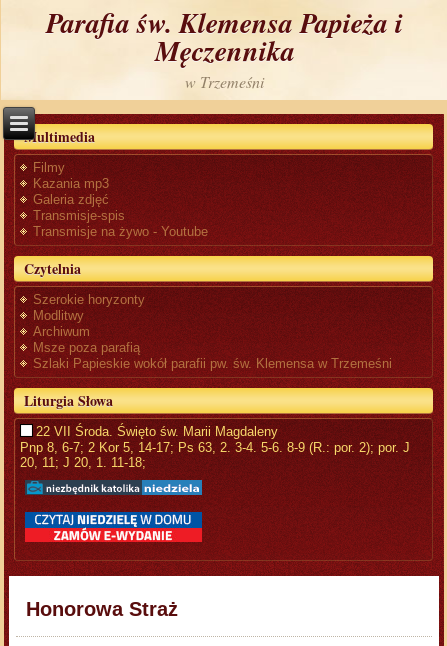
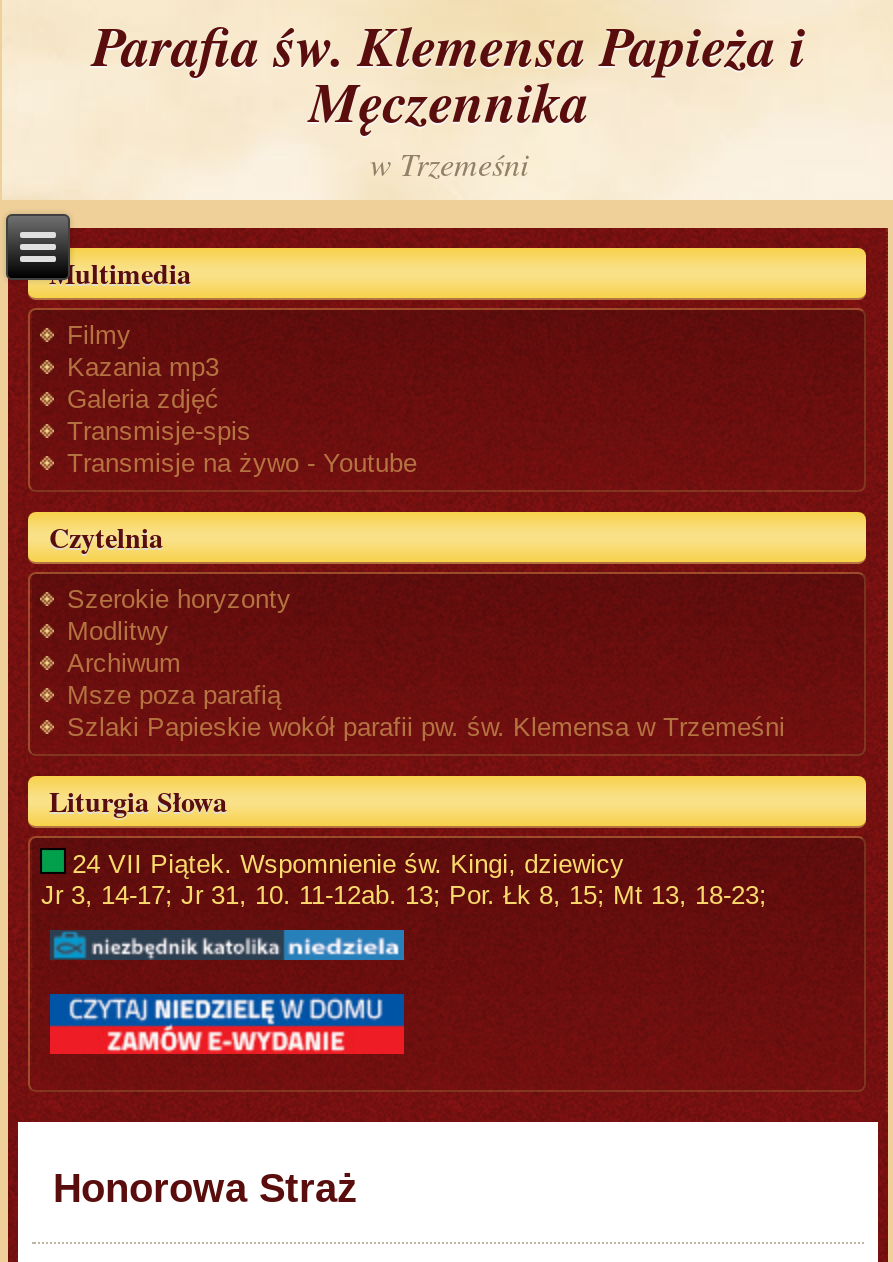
- 22 VII Środa. Święto św. Marii Magdaleny
- Pnp 8, 6-7; 2 Kor 5, 14-17; Ps 63, 2. 3-4. 5-6. 8-9 (R.: por. 2); por. J
- 20, 11; J 20, 1. 11-18;
+ 24 VII Piątek. Wspomnienie św. Kingi, dziewicy
+ Jr 3, 14-17; Jr 31, 10. 11-12ab. 13; Por. Łk 8, 15; Mt 13, 18-23;
